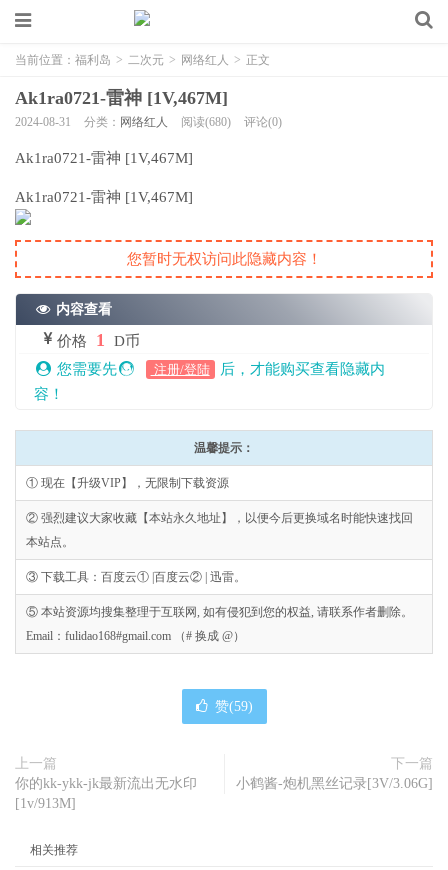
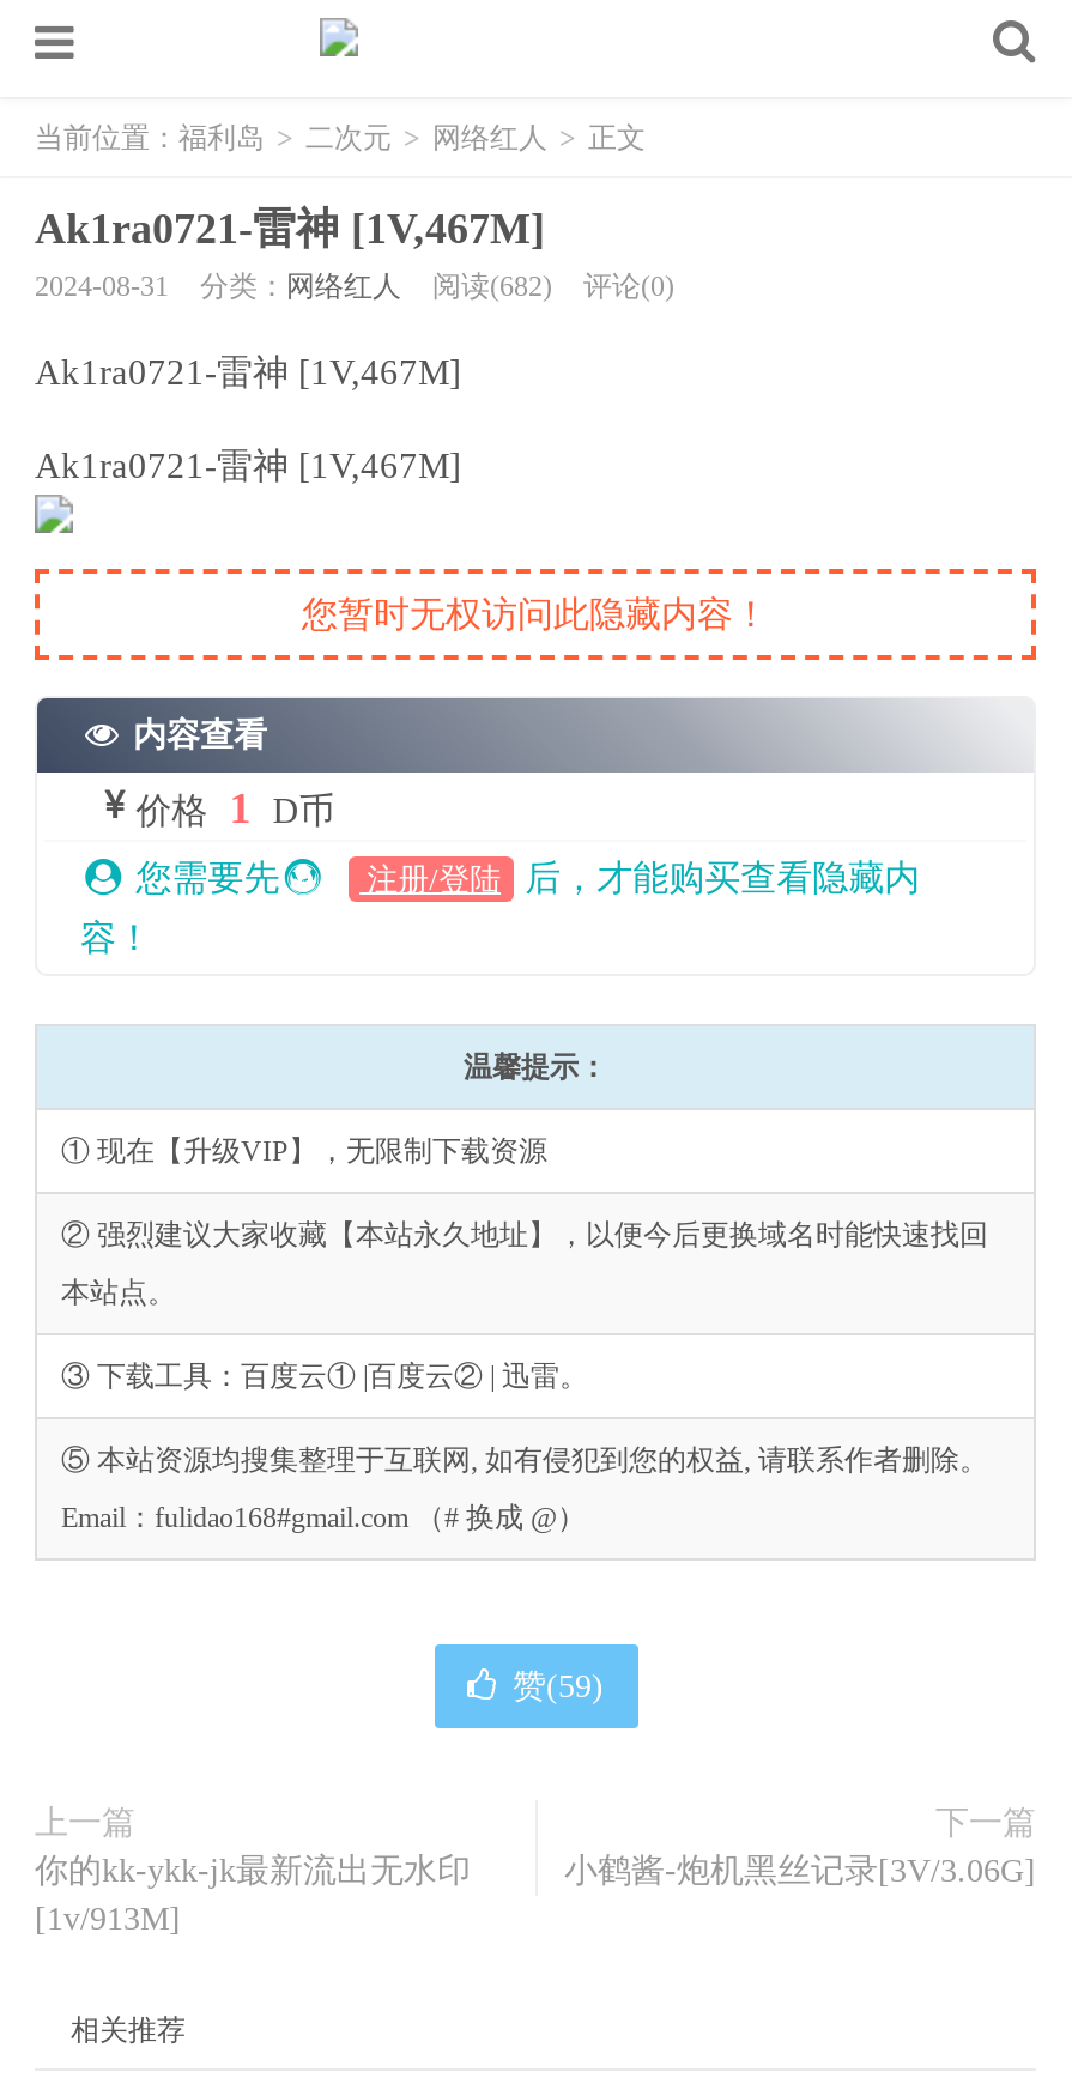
- 2024-08-31 分类：网络红人 阅读(680) 评论(0)
+ 2024-08-31 分类：网络红人 阅读(682) 评论(0)
